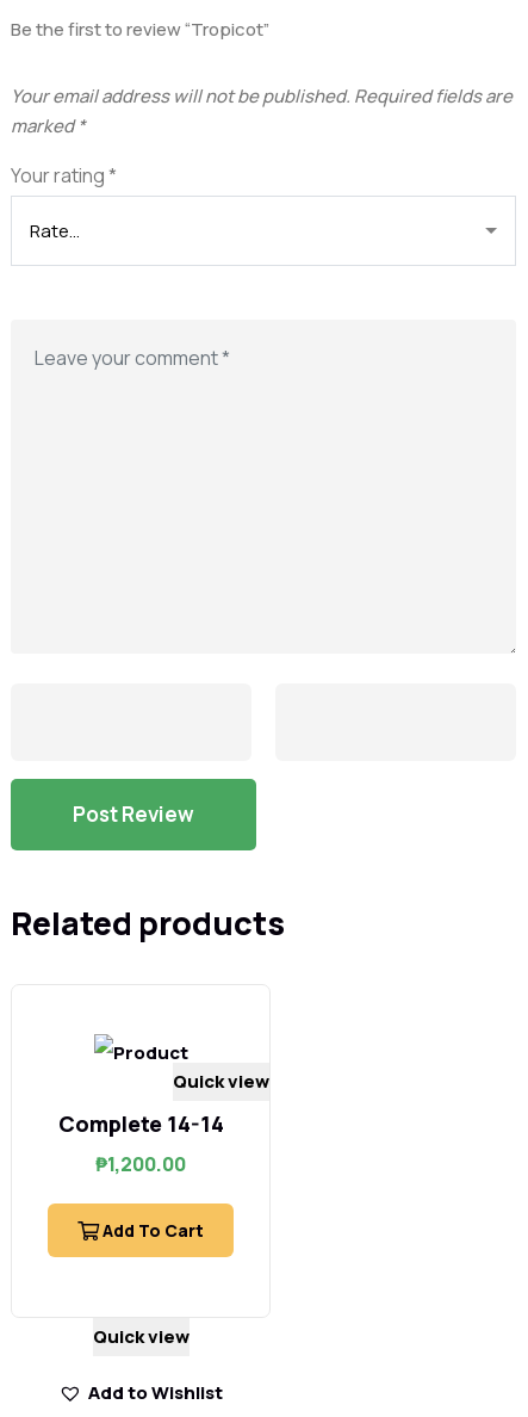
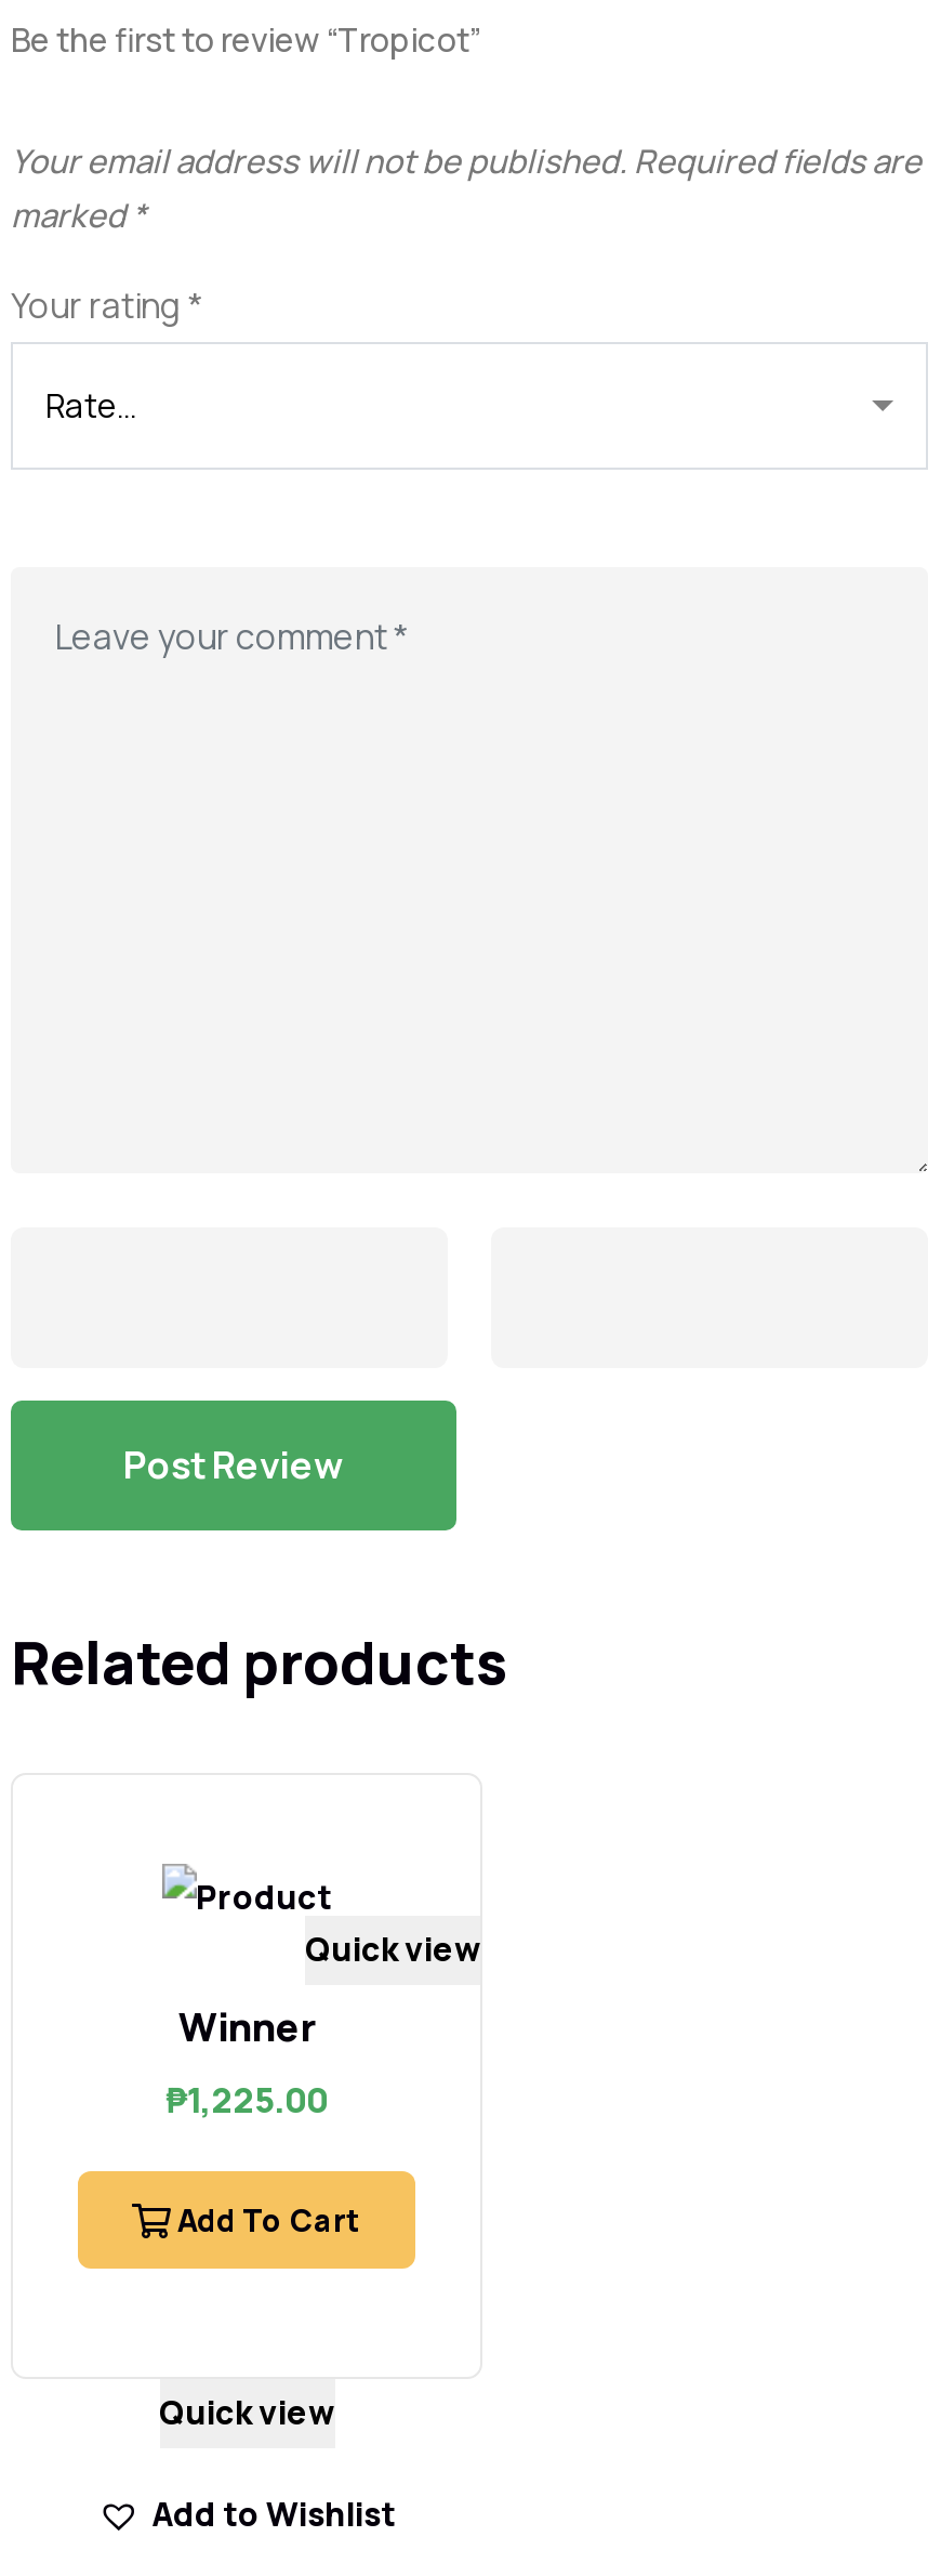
- Complete 14-14
+ Winner

- ₱1,200.00
+ ₱1,225.00
